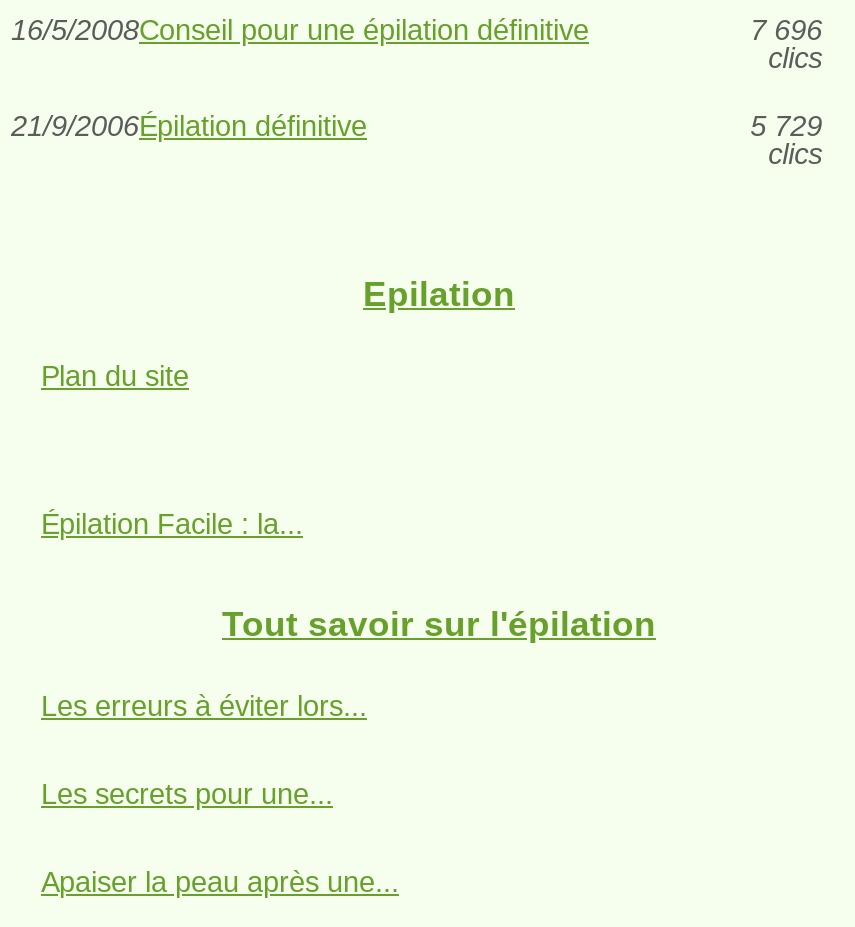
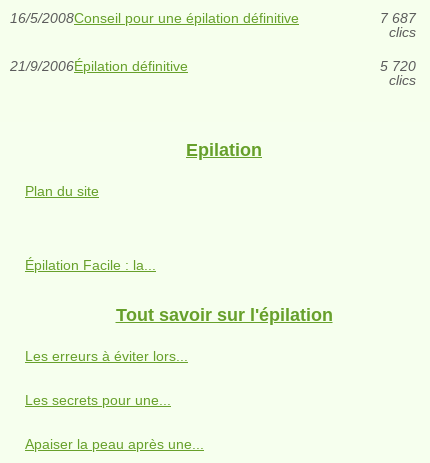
- 7 696
+ 7 687

- 5 729
+ 5 720
